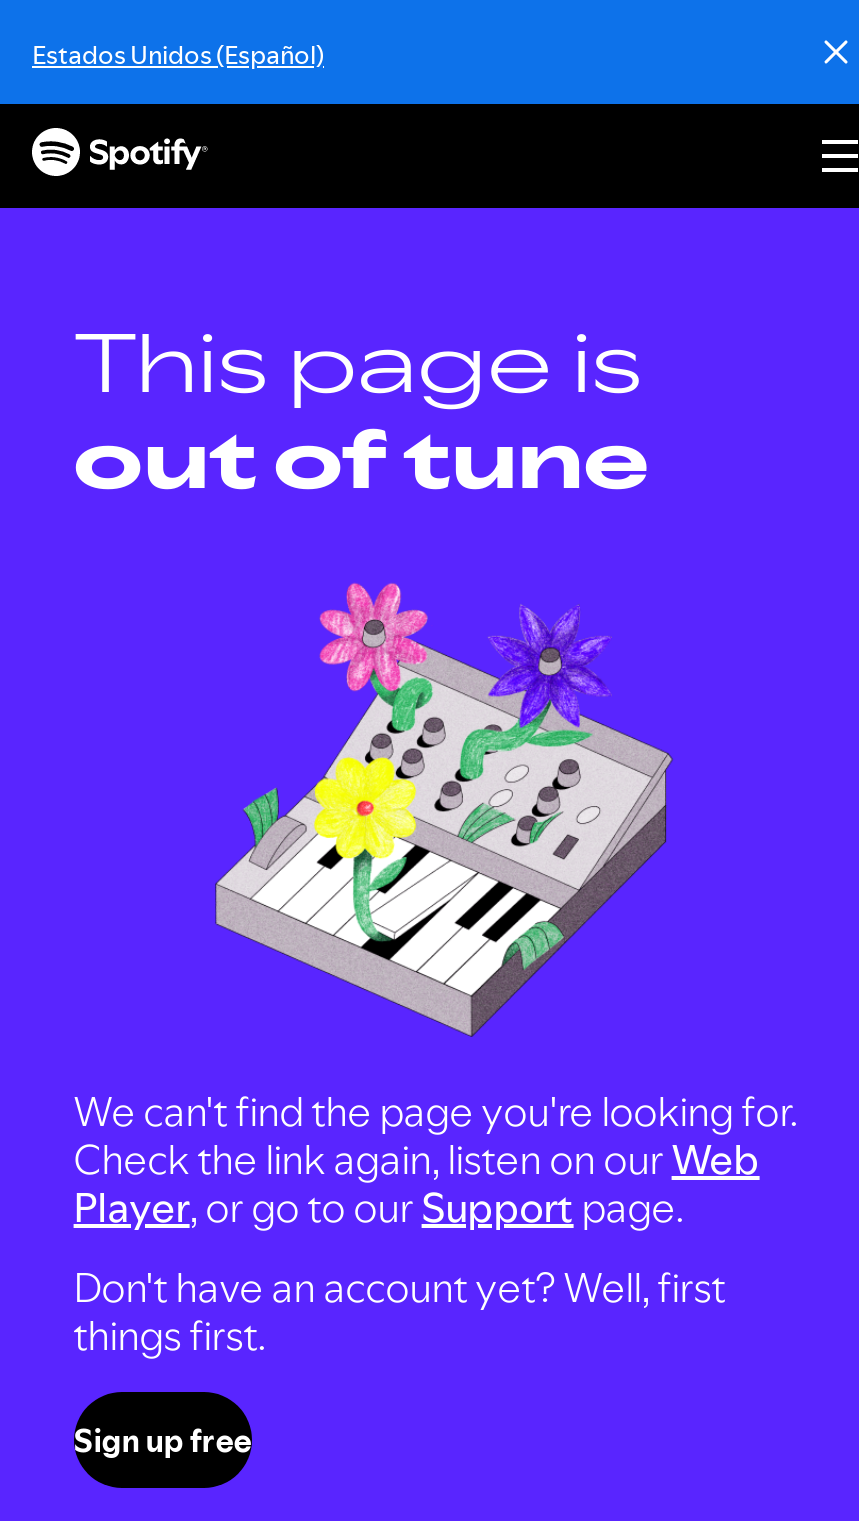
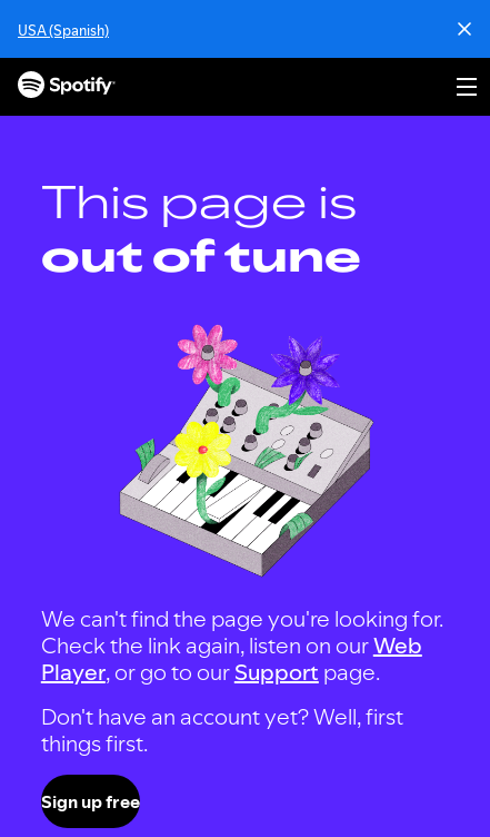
- Estados Unidos (Español)
+ USA (Spanish)
